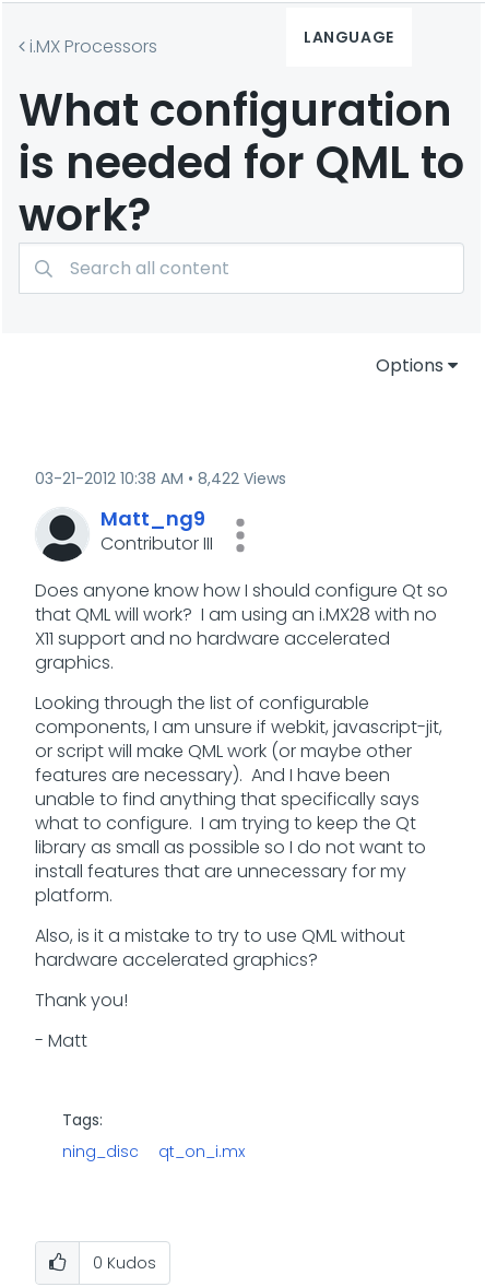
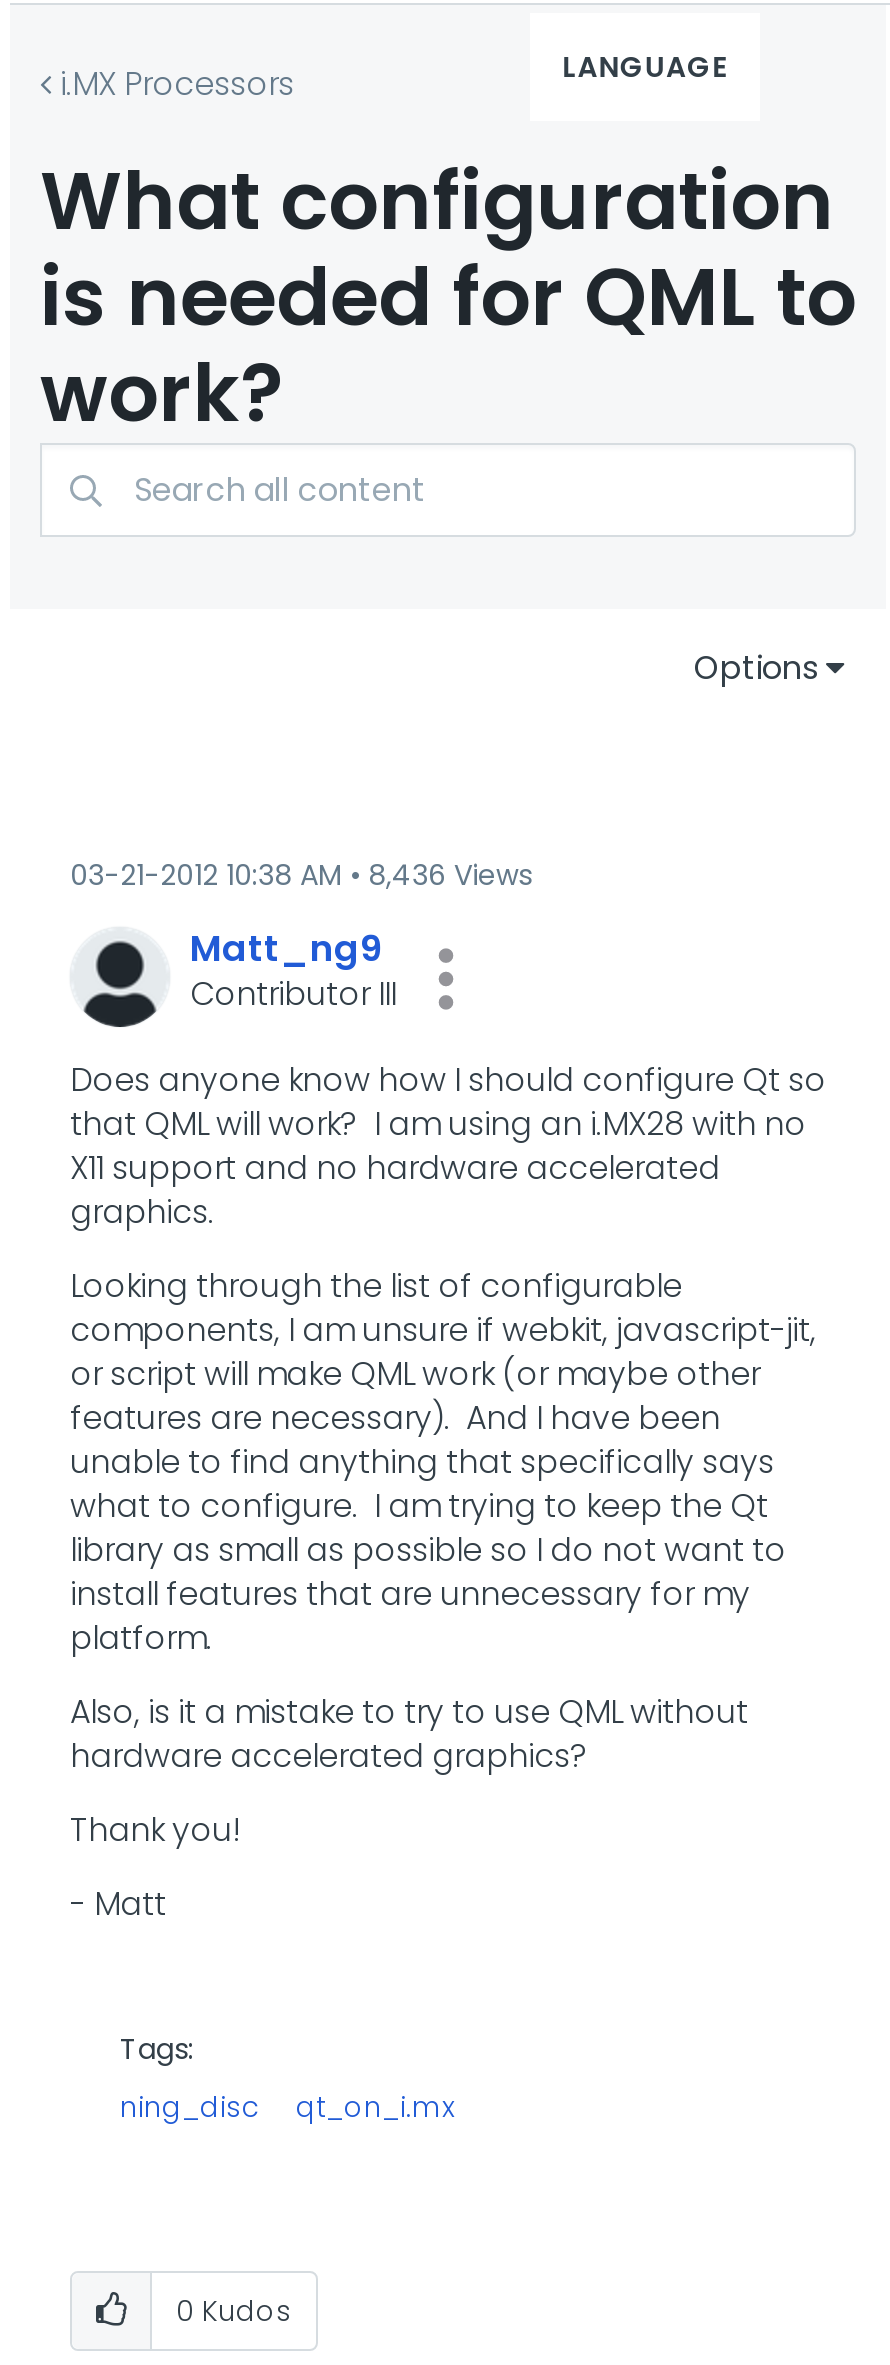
- 03-21-2012 10:38 AM 8,422 Views
+ 03-21-2012 10:38 AM 8,436 Views
